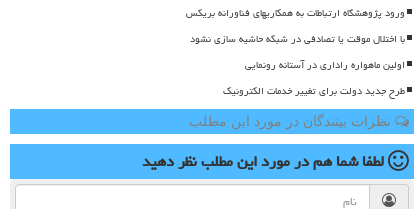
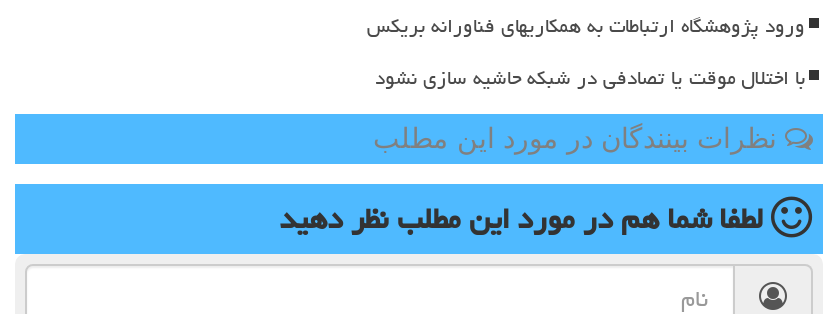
- اولین ماهواره راداری در آستانه رونمایی
- طرح جدید دولت برای تغییر خدمات الکترونیک
